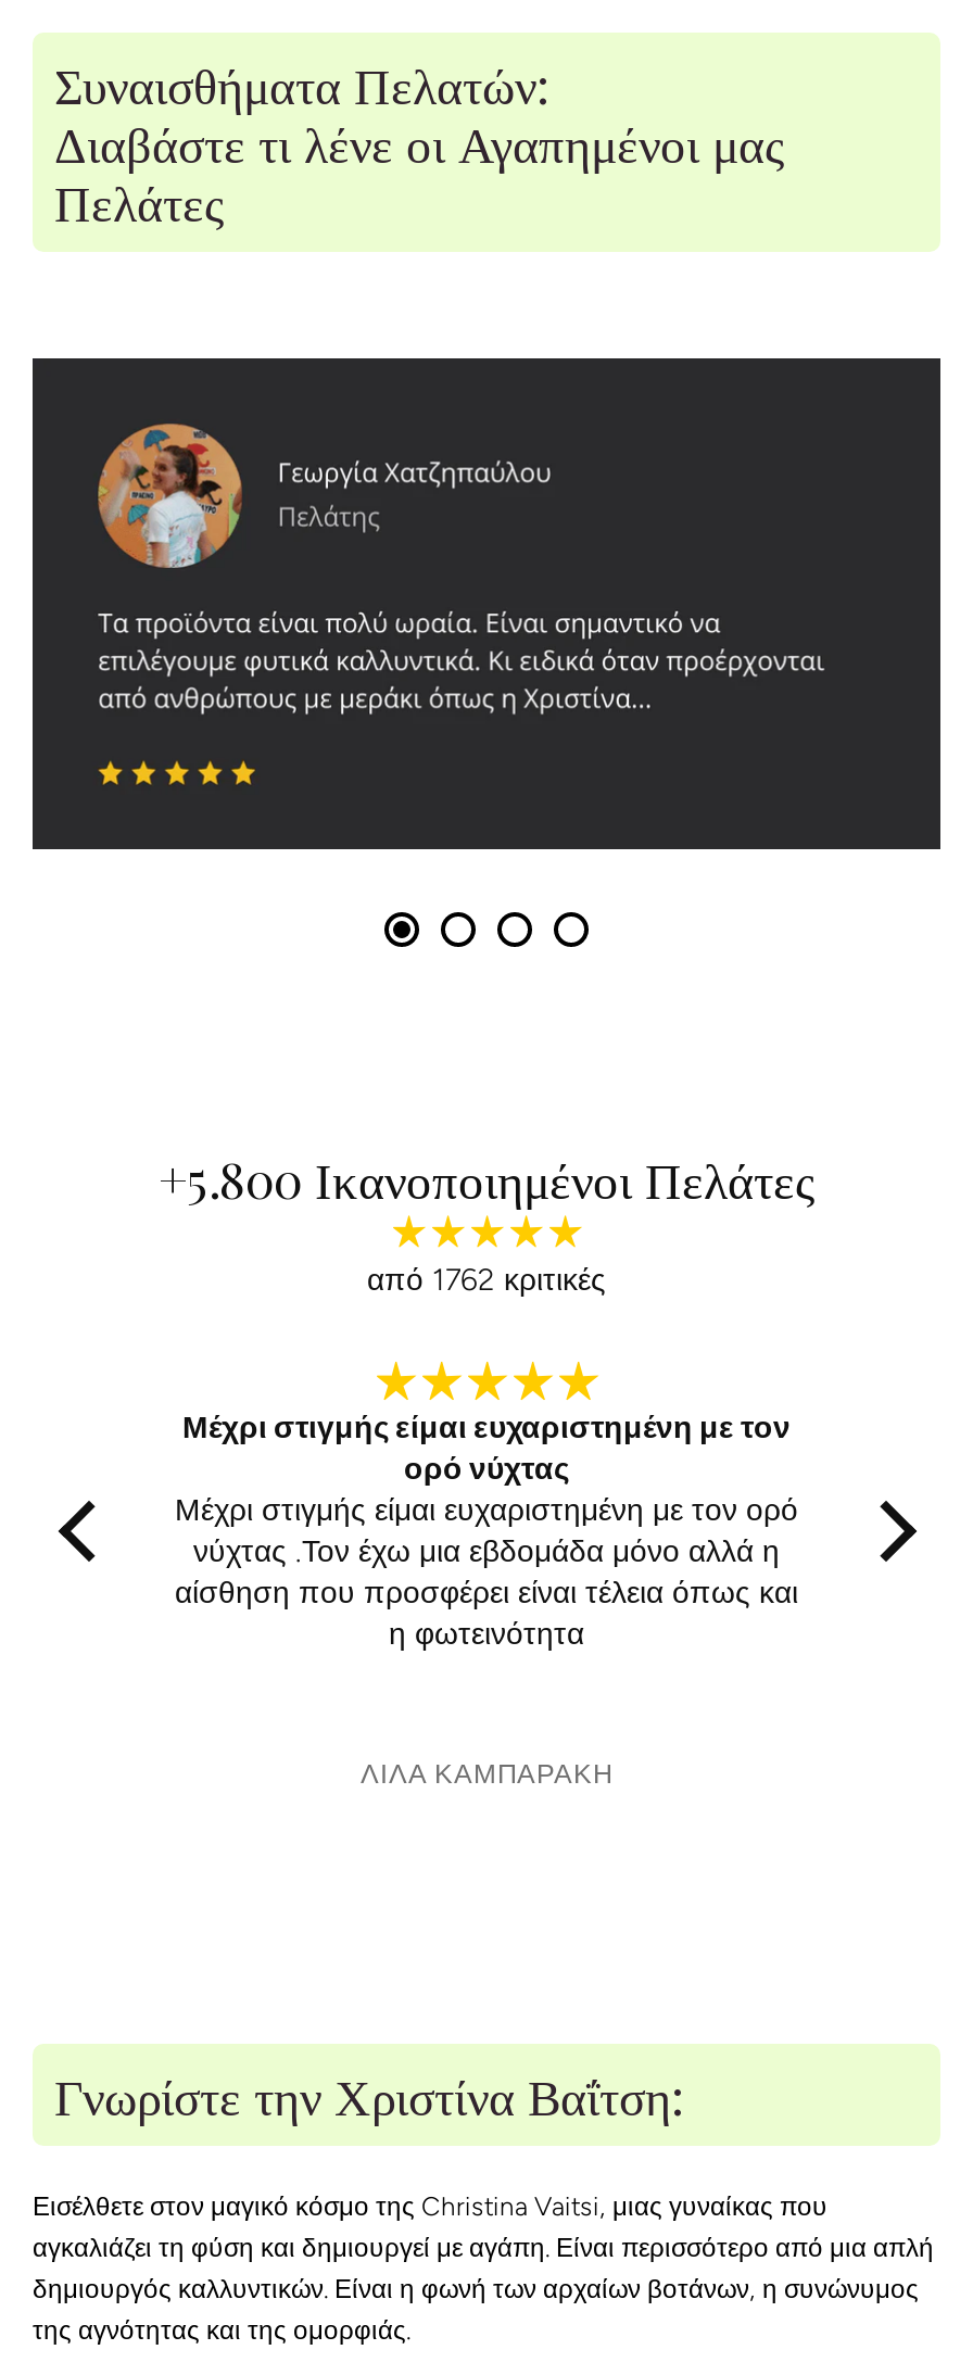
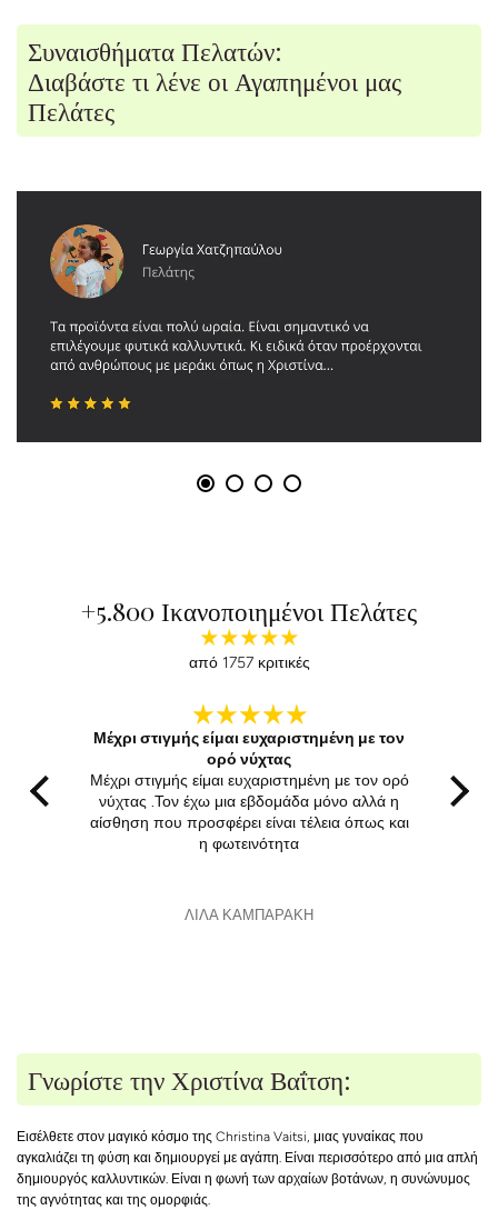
- από 1762 κριτικές
+ από 1757 κριτικές
